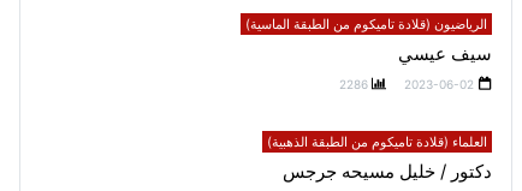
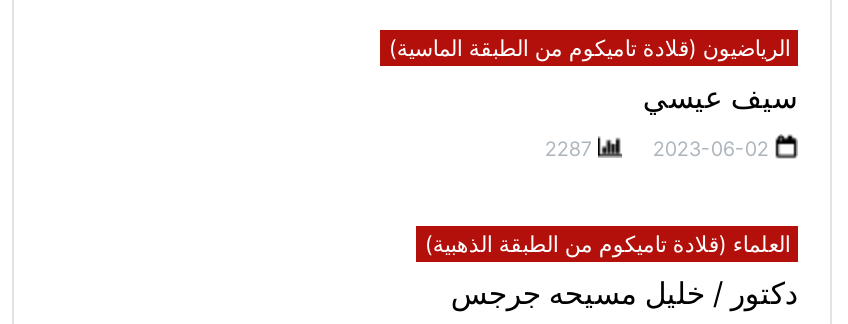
- 2286
+ 2287
